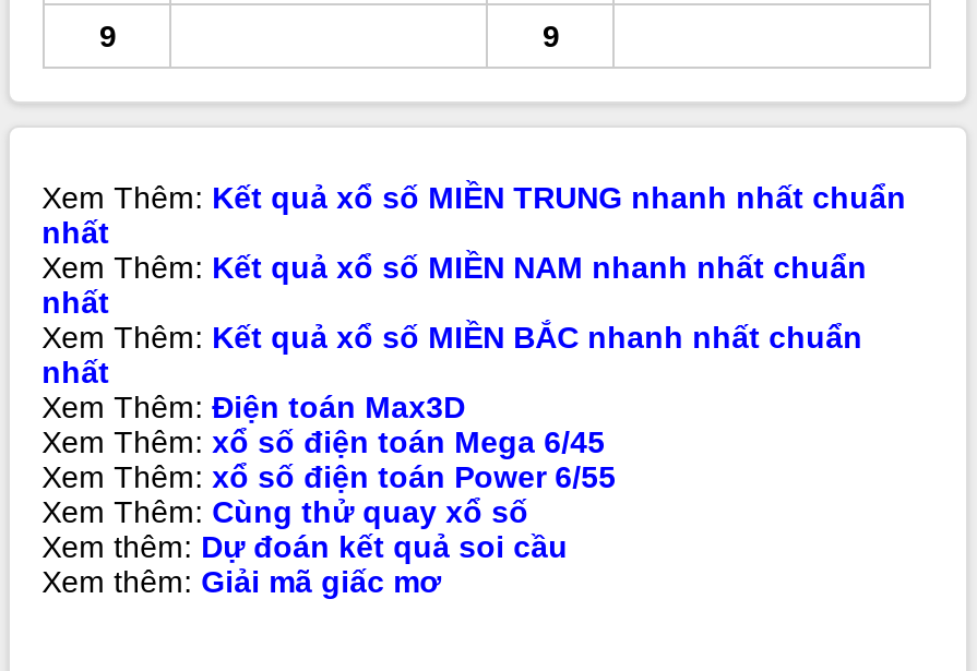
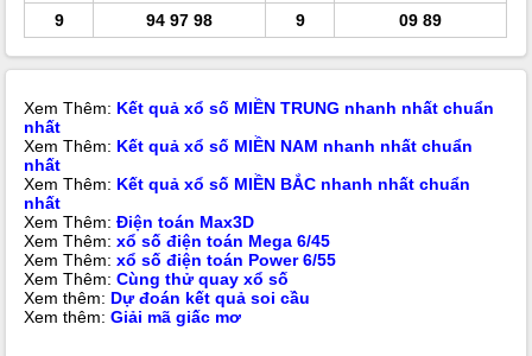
+ 94 97 98

+ 09 89
